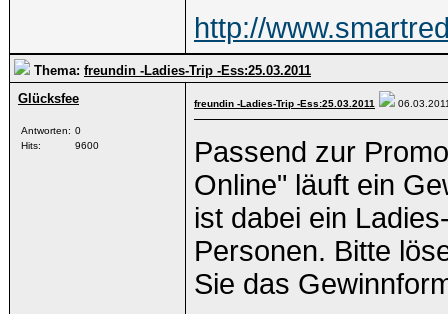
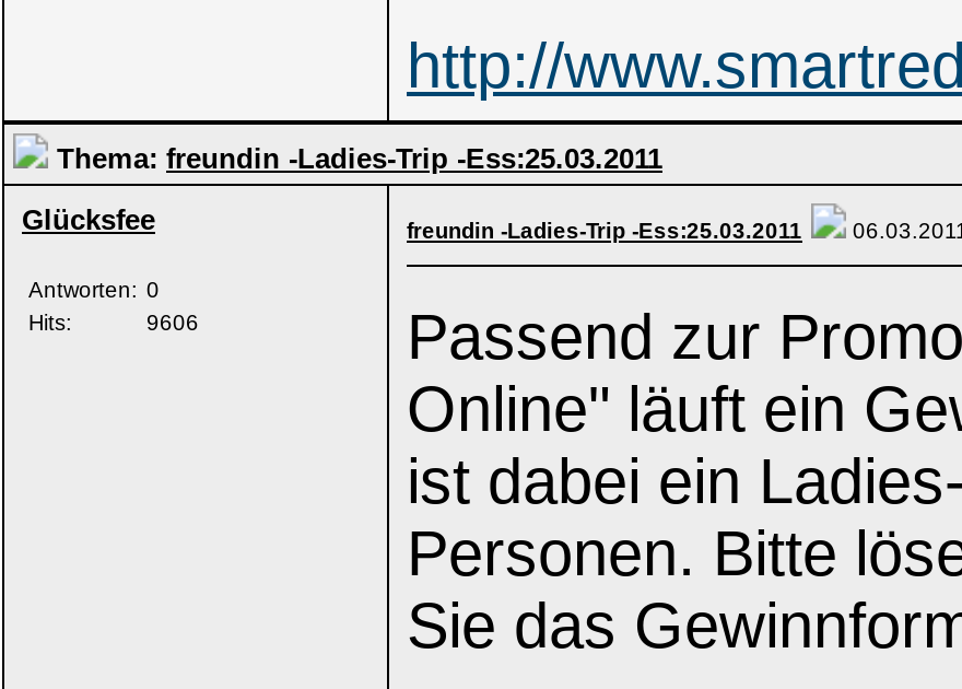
- 9600
+ 9606
